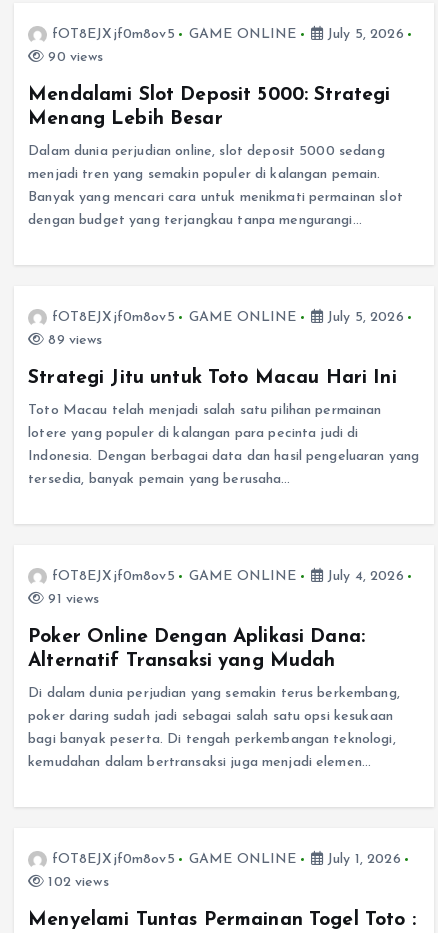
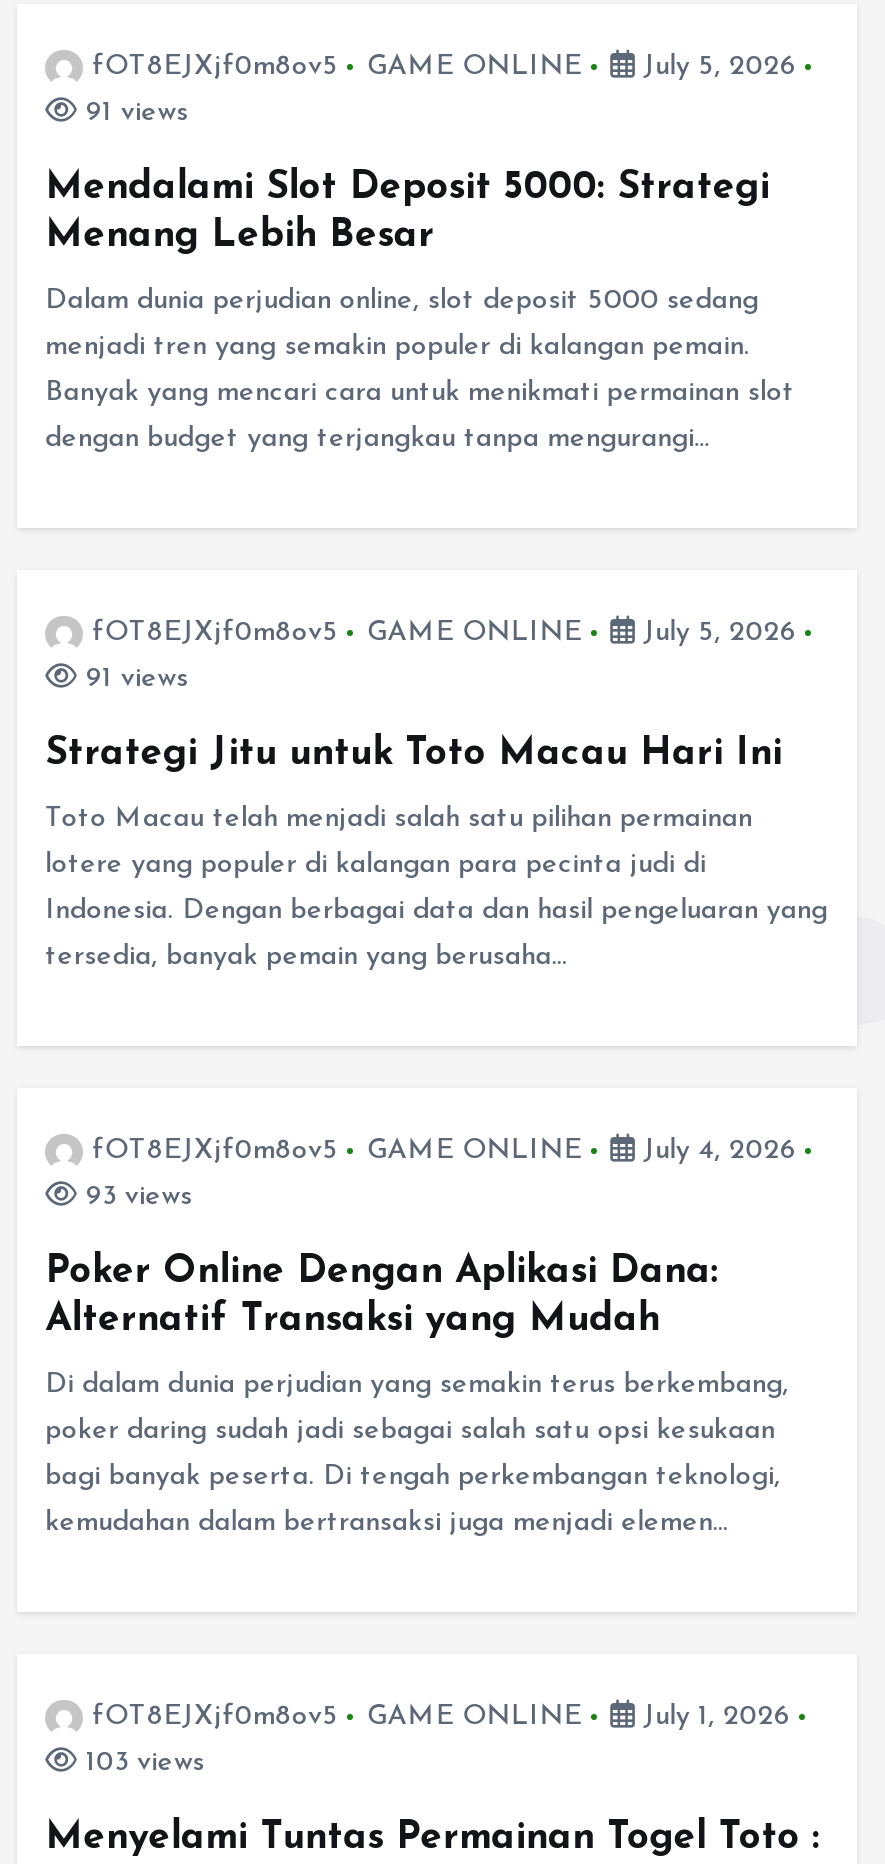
- 90 views
+ 91 views

- 89 views
+ 91 views

- 91 views
+ 93 views

- 102 views
+ 103 views
